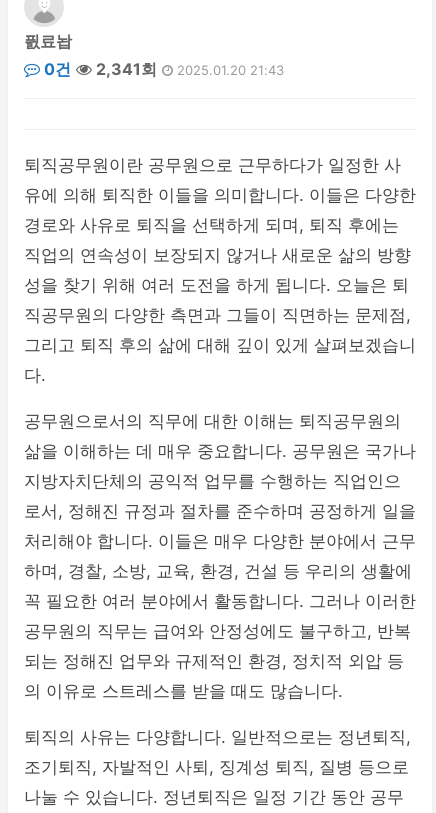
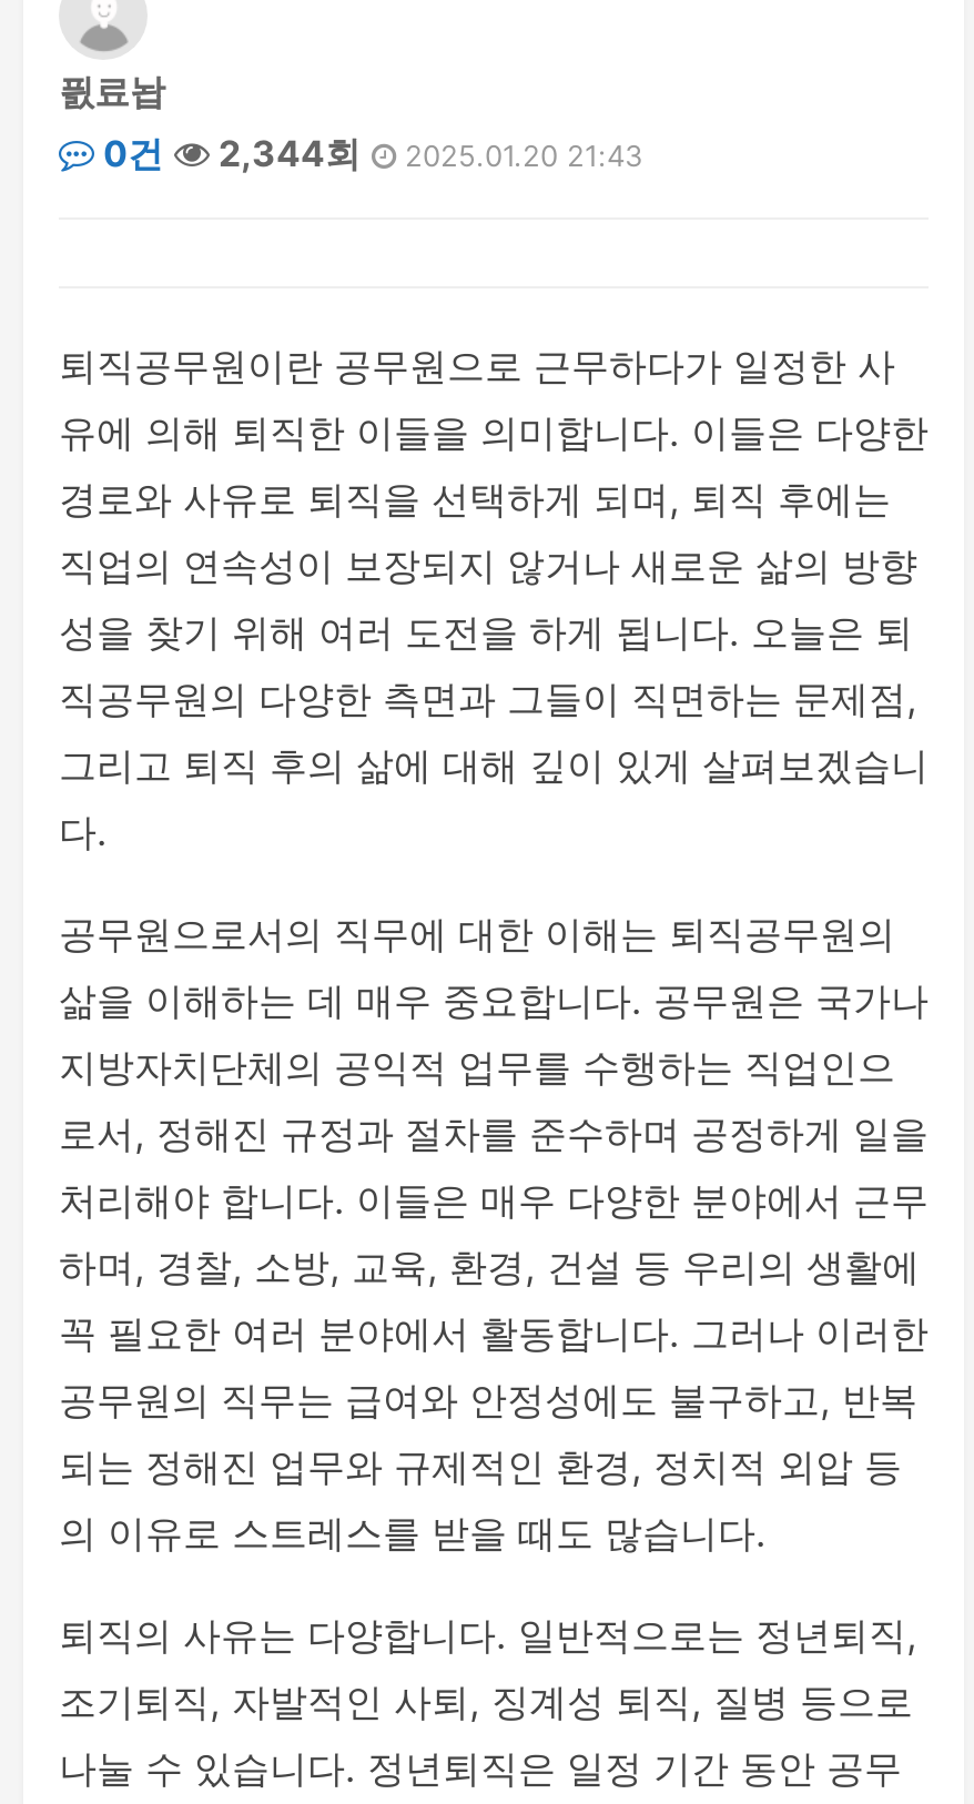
- 0건 2,341회 2025.01.20 21:43
+ 0건 2,344회 2025.01.20 21:43
